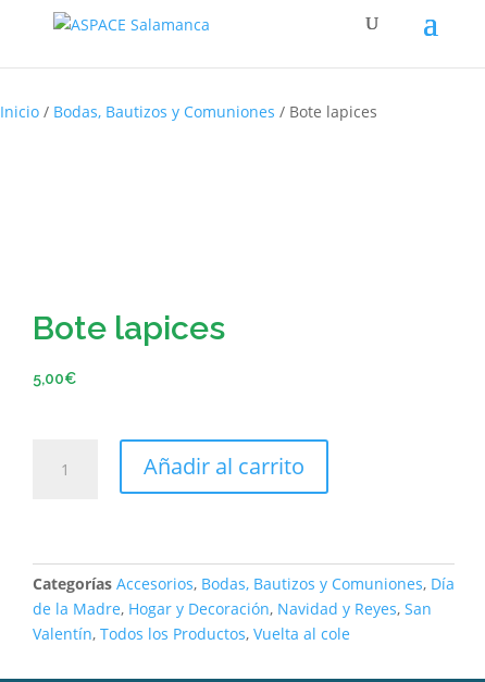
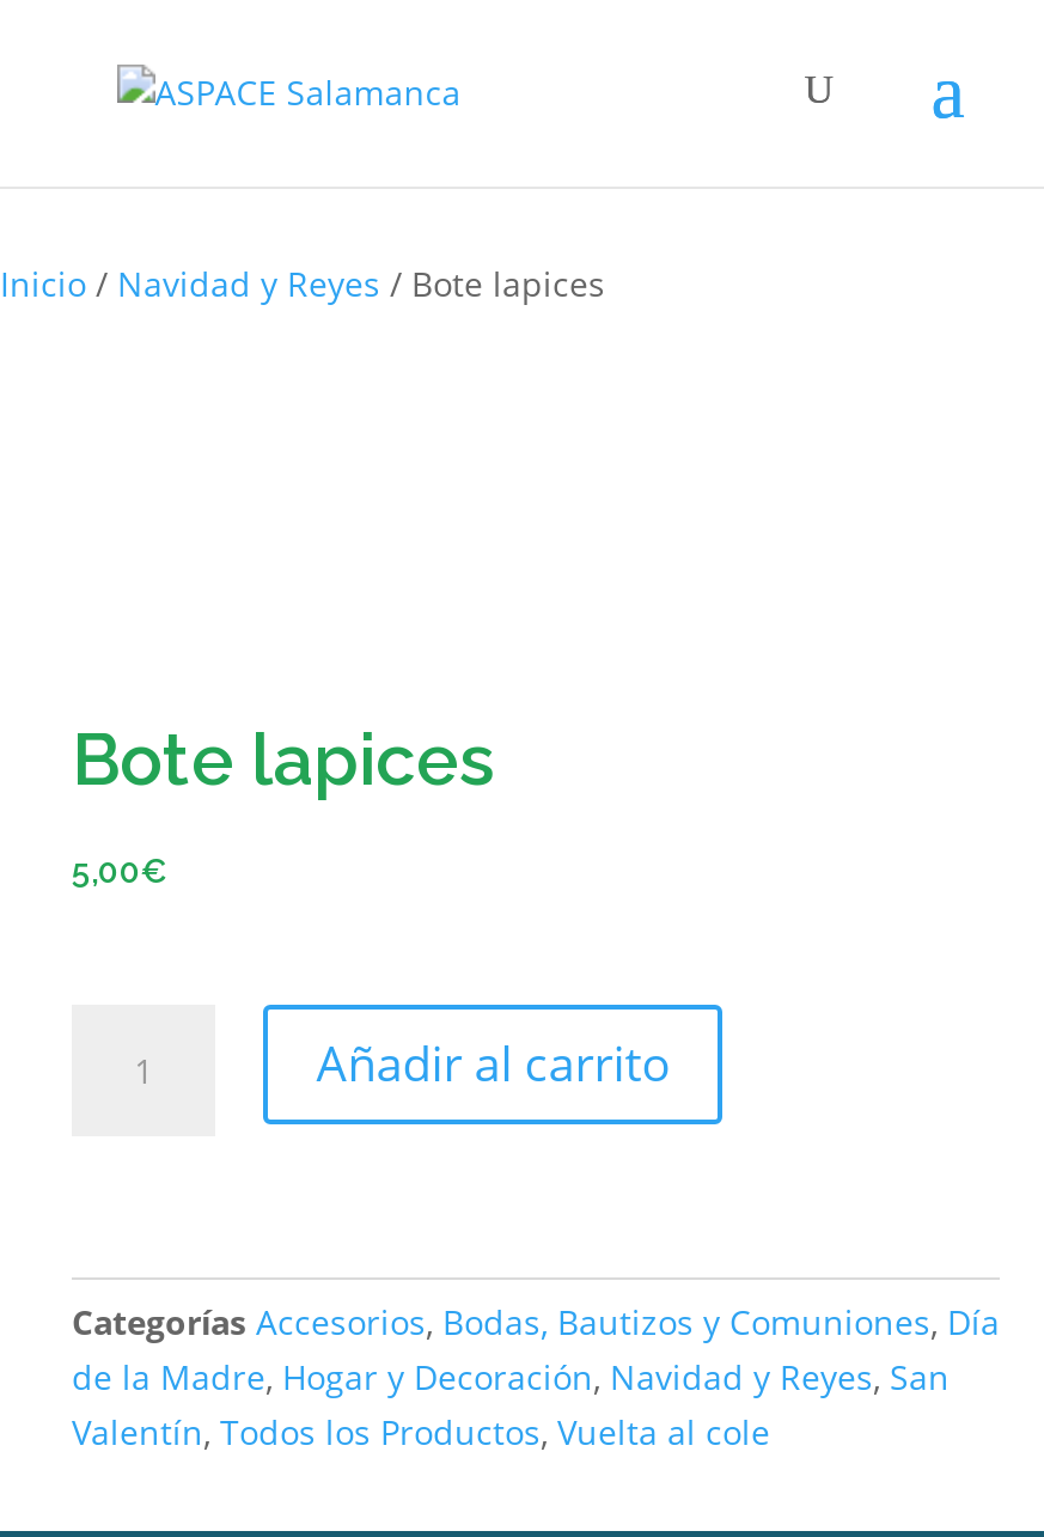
- Inicio / Bodas, Bautizos y Comuniones / Bote lapices
+ Inicio / Navidad y Reyes / Bote lapices
